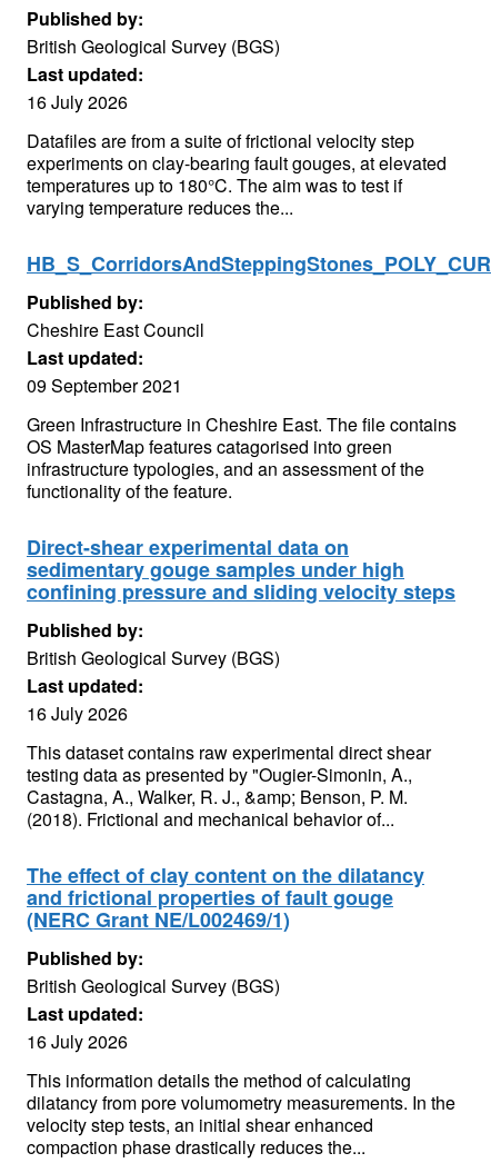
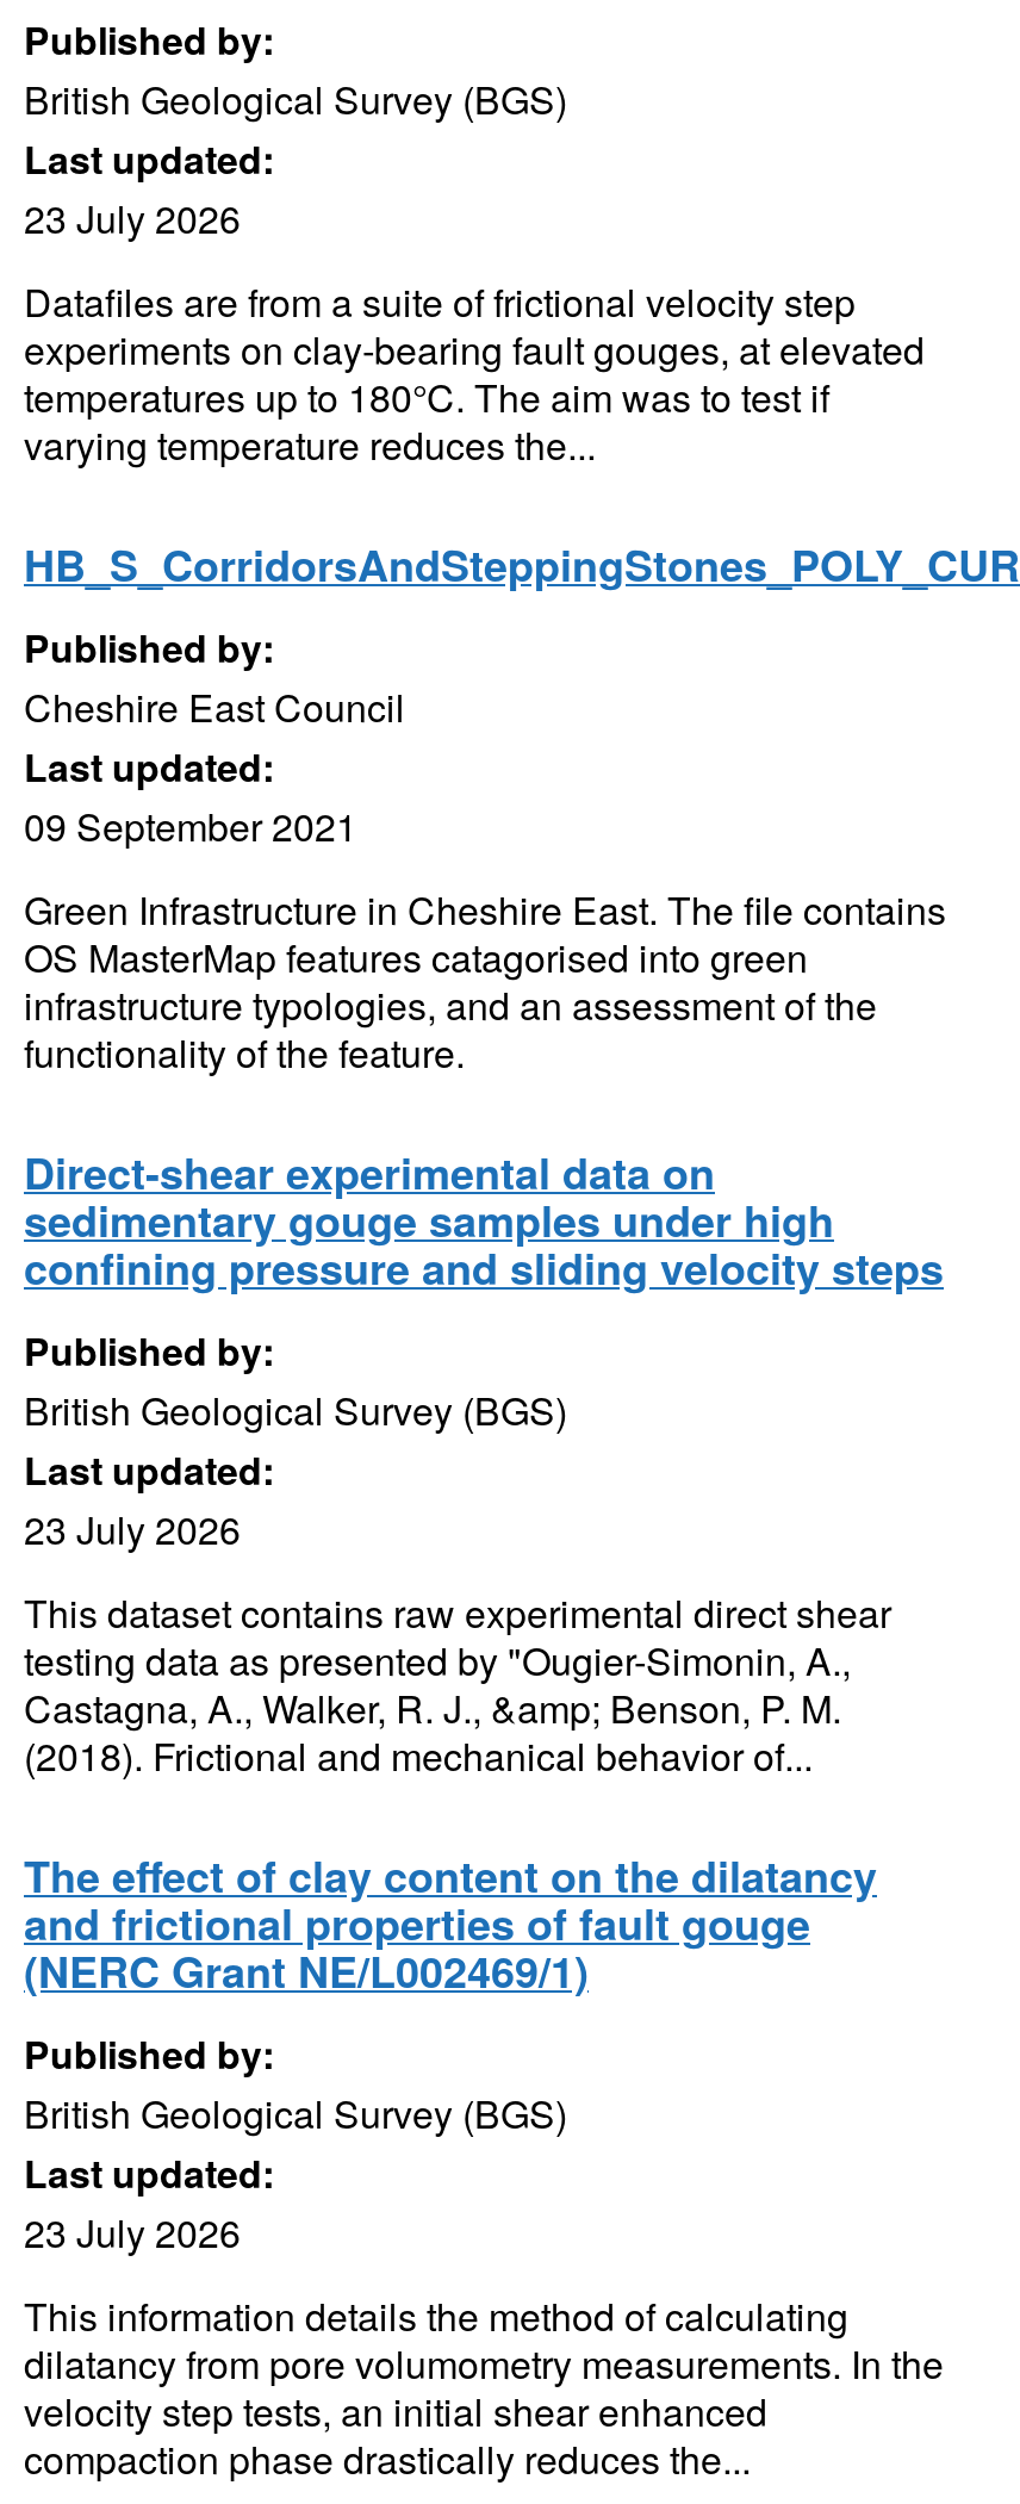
- 16 July 2026
+ 23 July 2026

- 16 July 2026
+ 23 July 2026

- 16 July 2026
+ 23 July 2026
